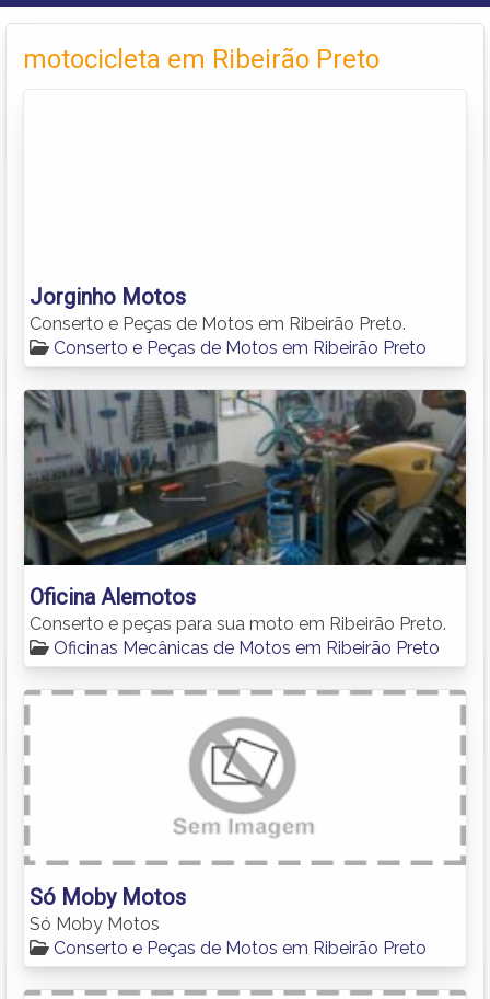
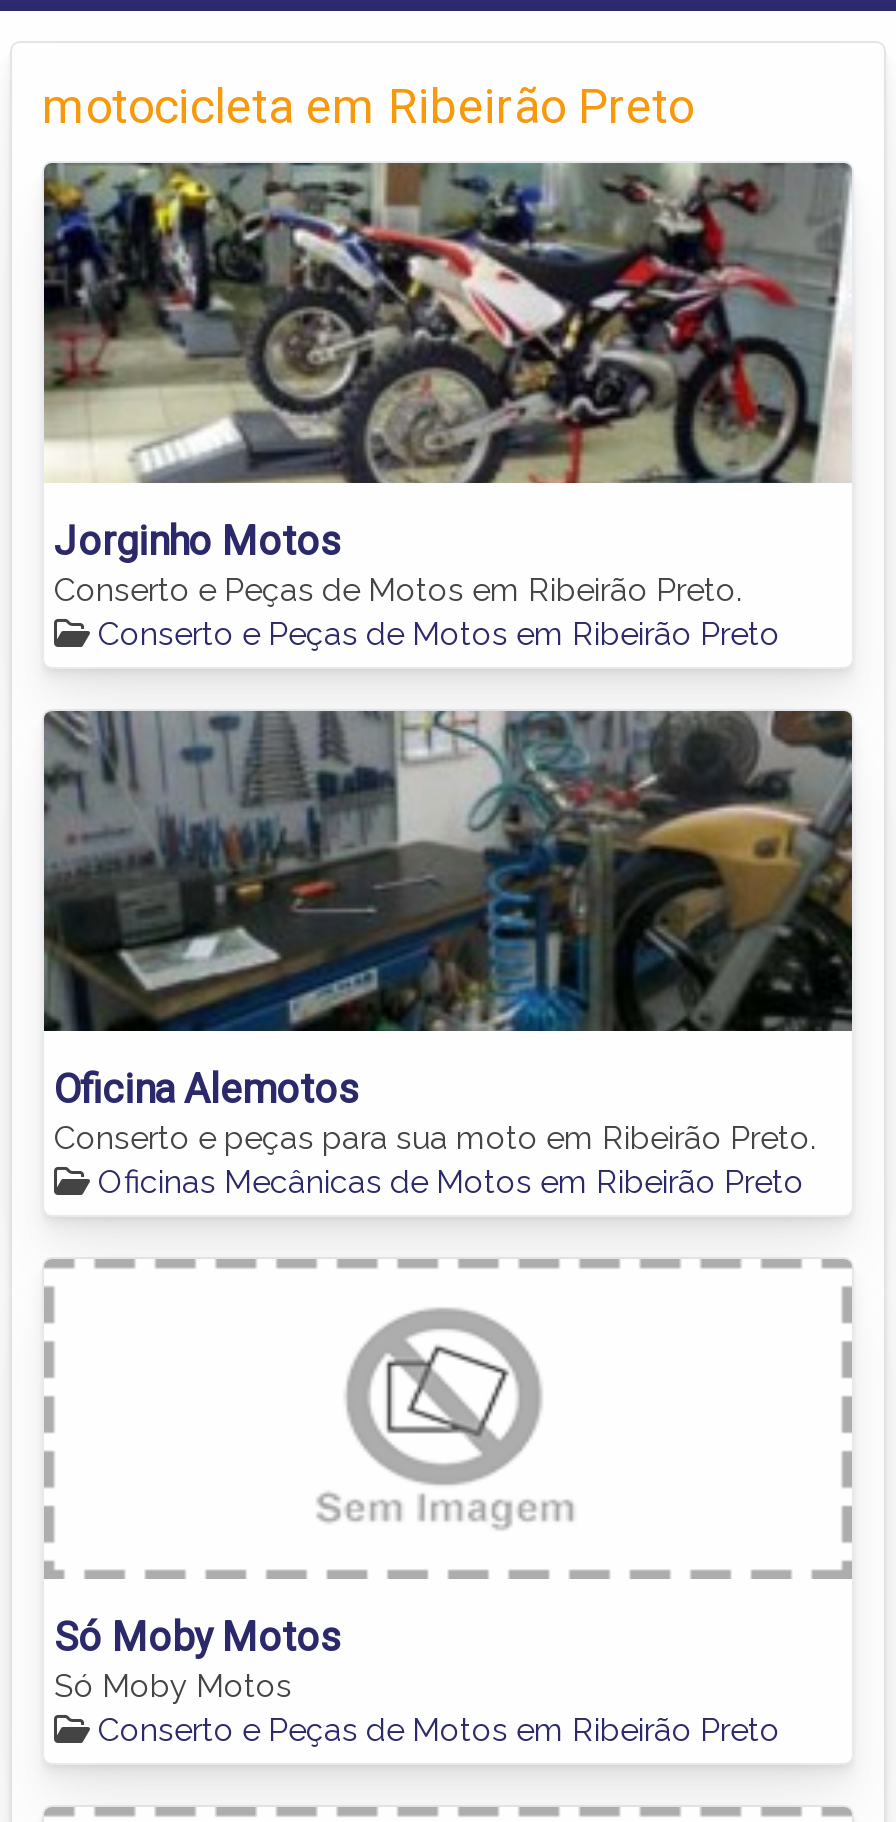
+ [image]
